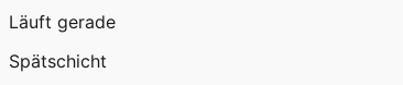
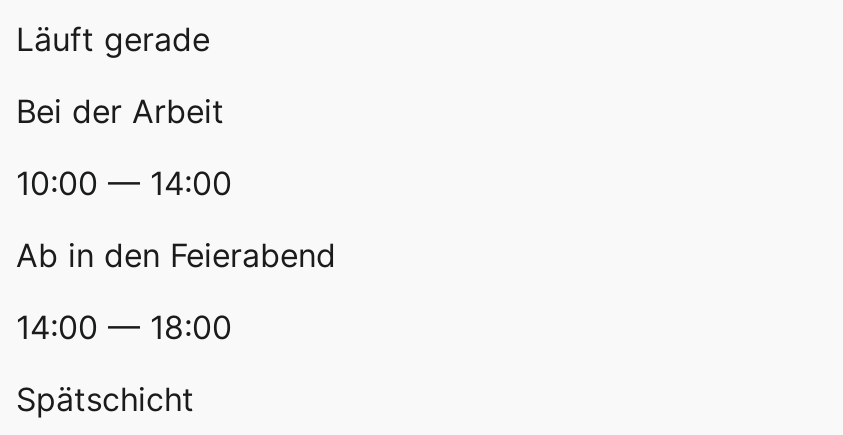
+ Bei der Arbeit
+ 10:00 — 14:00
+ Ab in den Feierabend
+ 14:00 — 18:00
